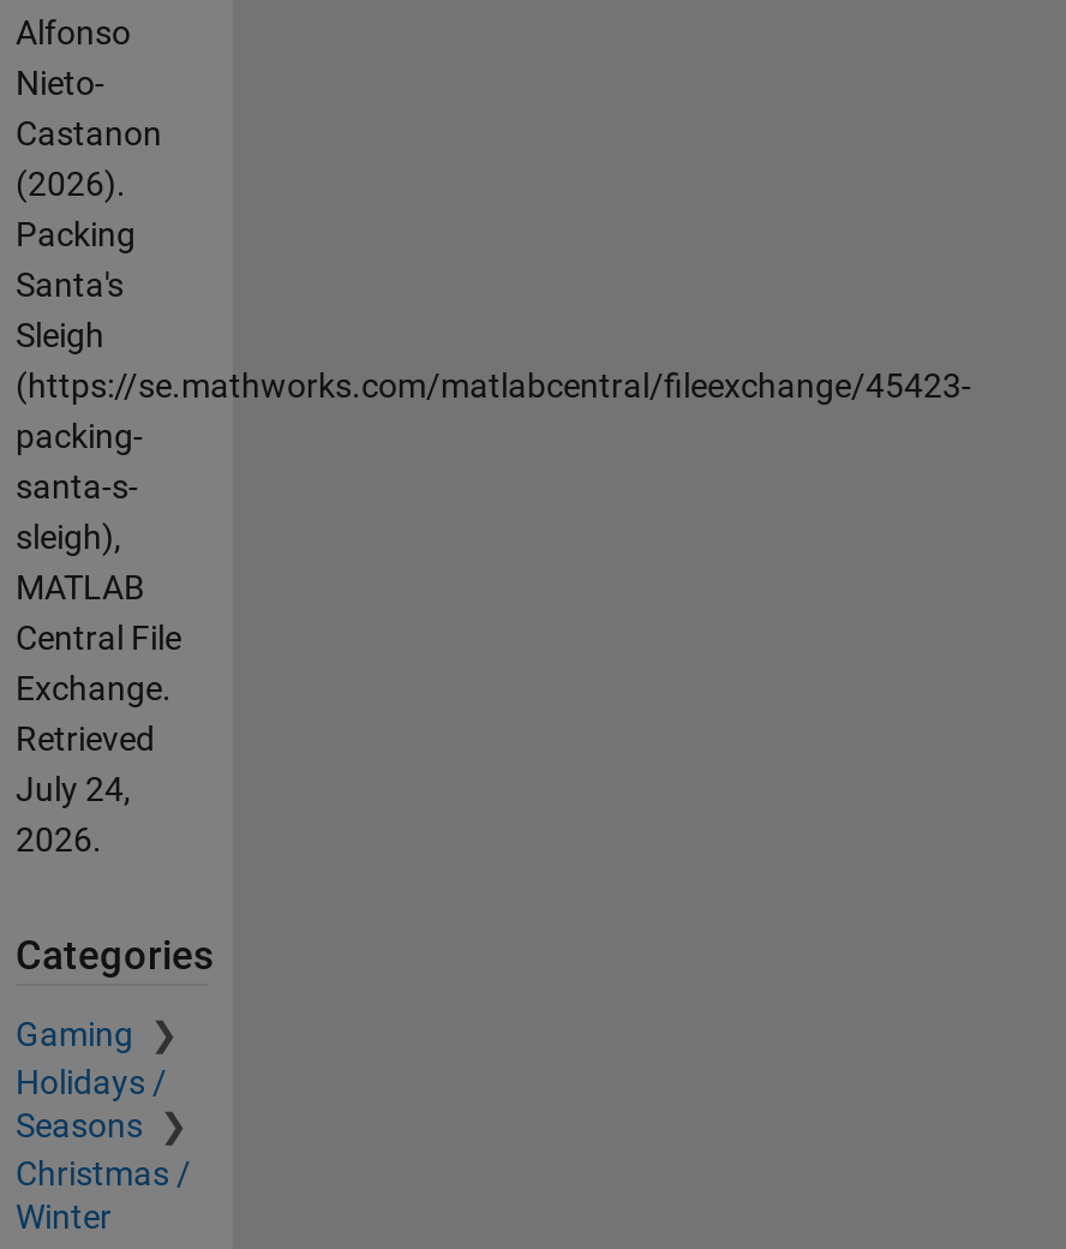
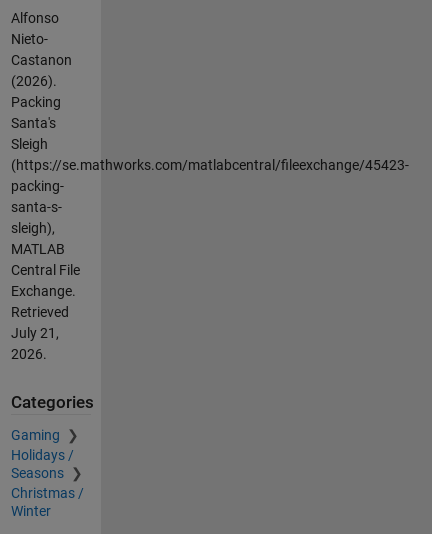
- July 24,
+ July 21,
